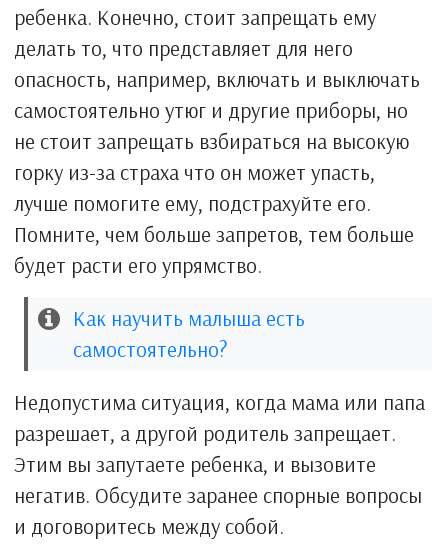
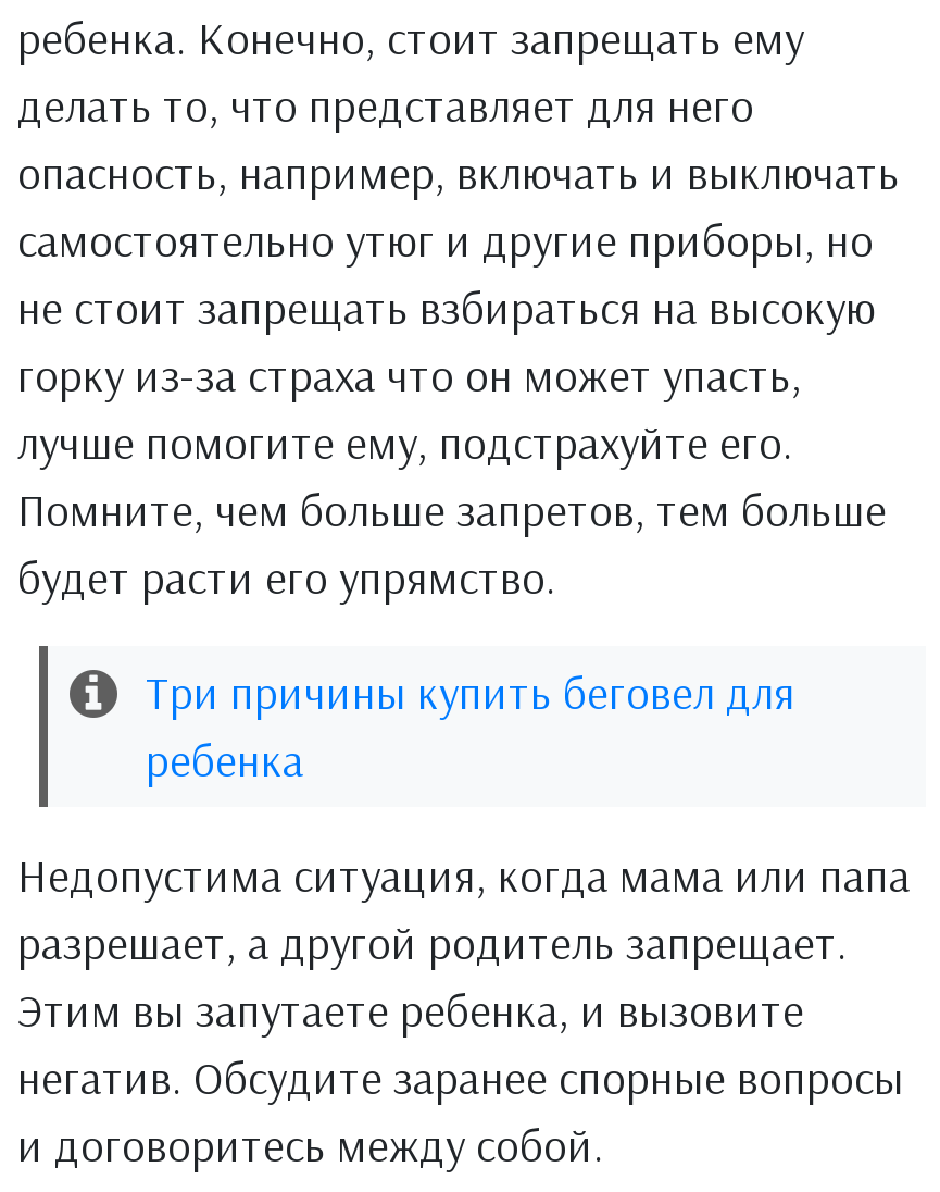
- Как научить малыша есть
- самостоятельно?
+ Три причины купить беговел для
+ ребенка
